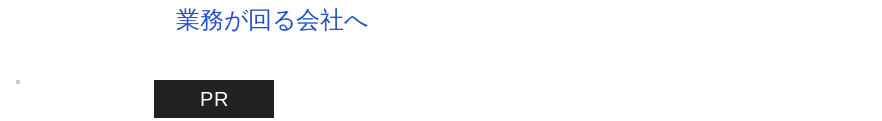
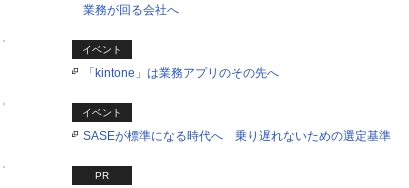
+ イベント
+ 「kintone」は業務アプリのその先へ
+ イベント
+ SASEが標準になる時代へ 乗り遅れないための選定基準
